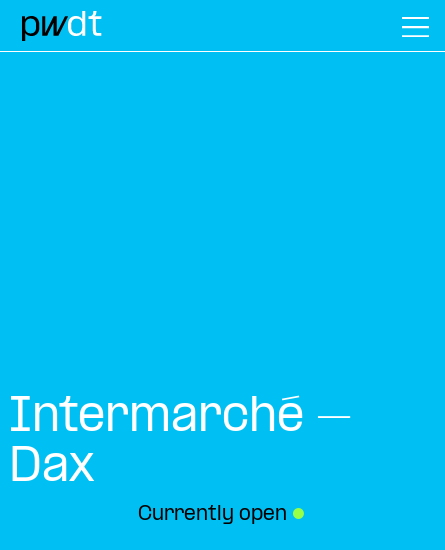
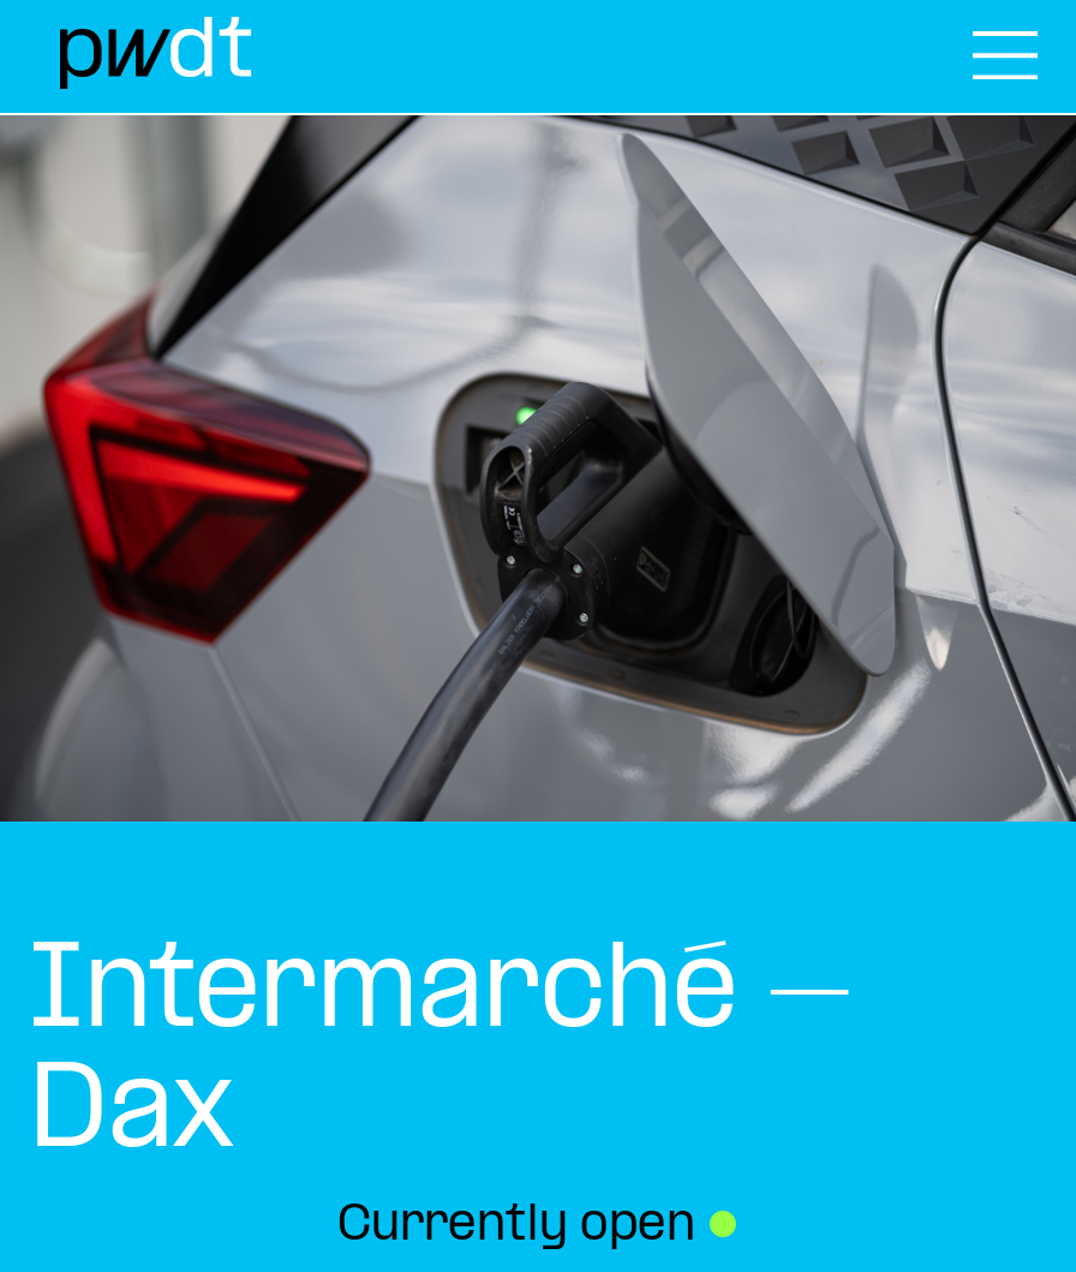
+ [image]
